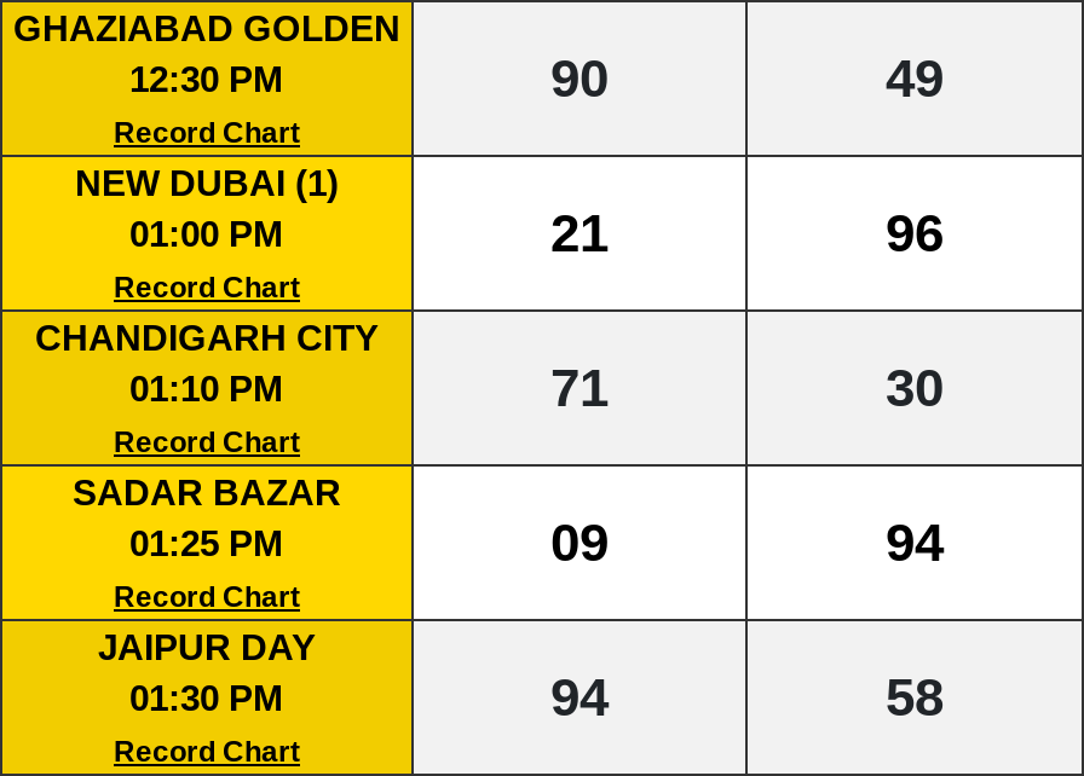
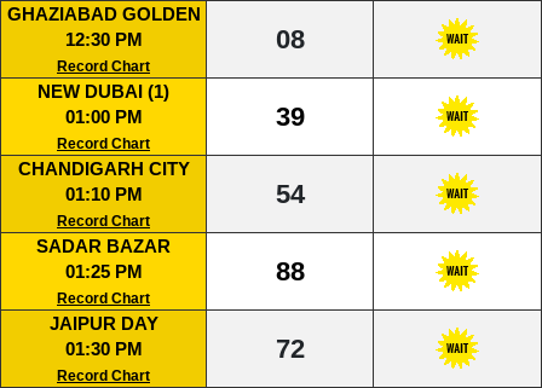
- 90
- 49
+ 08

- 21
- 96
+ 39

- 71
- 30
+ 54

- 09
- 94
+ 88

- 94
- 58
+ 72
